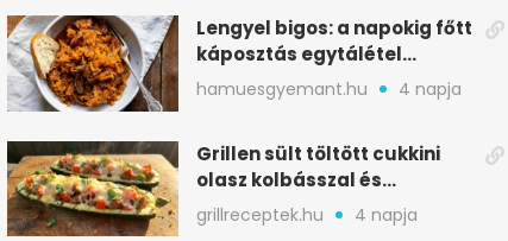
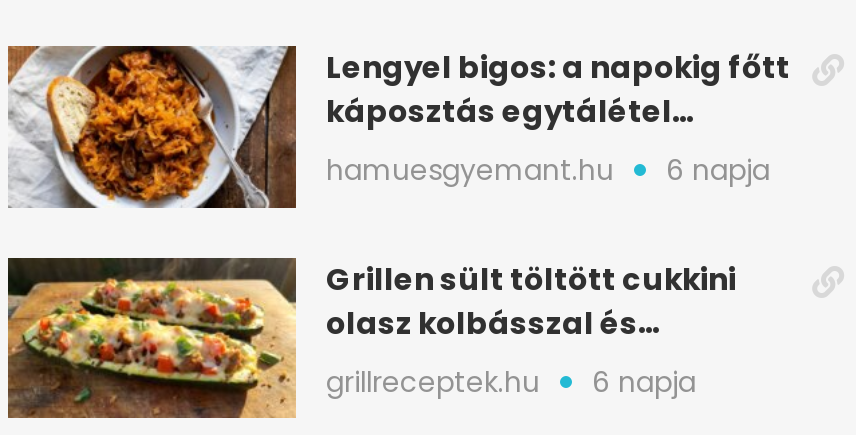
- 4 napja
+ 6 napja

- 4 napja
+ 6 napja
